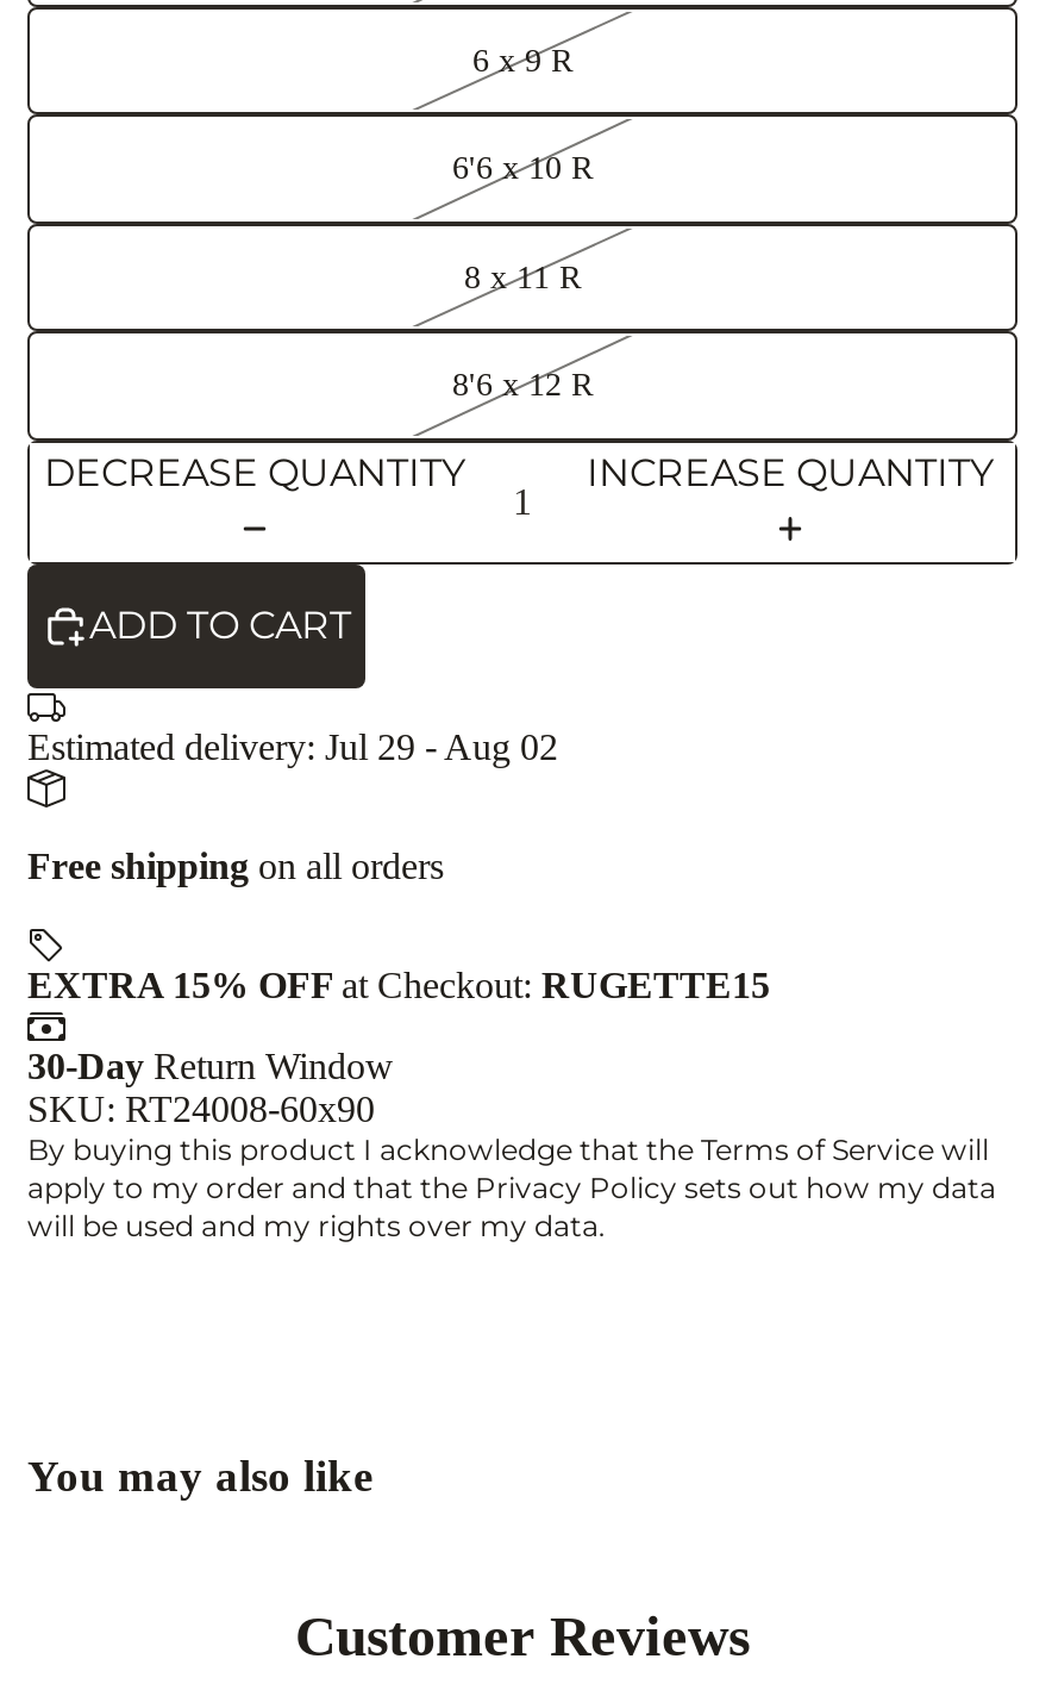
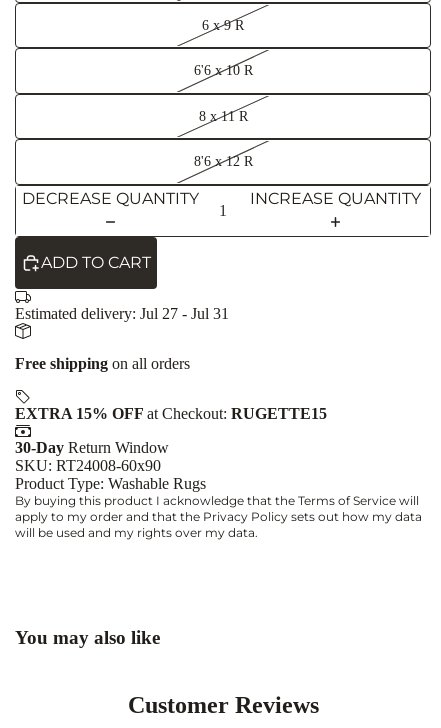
- Estimated delivery: Jul 29 - Aug 02
+ Estimated delivery: Jul 27 - Jul 31

+ Product Type: Washable Rugs
